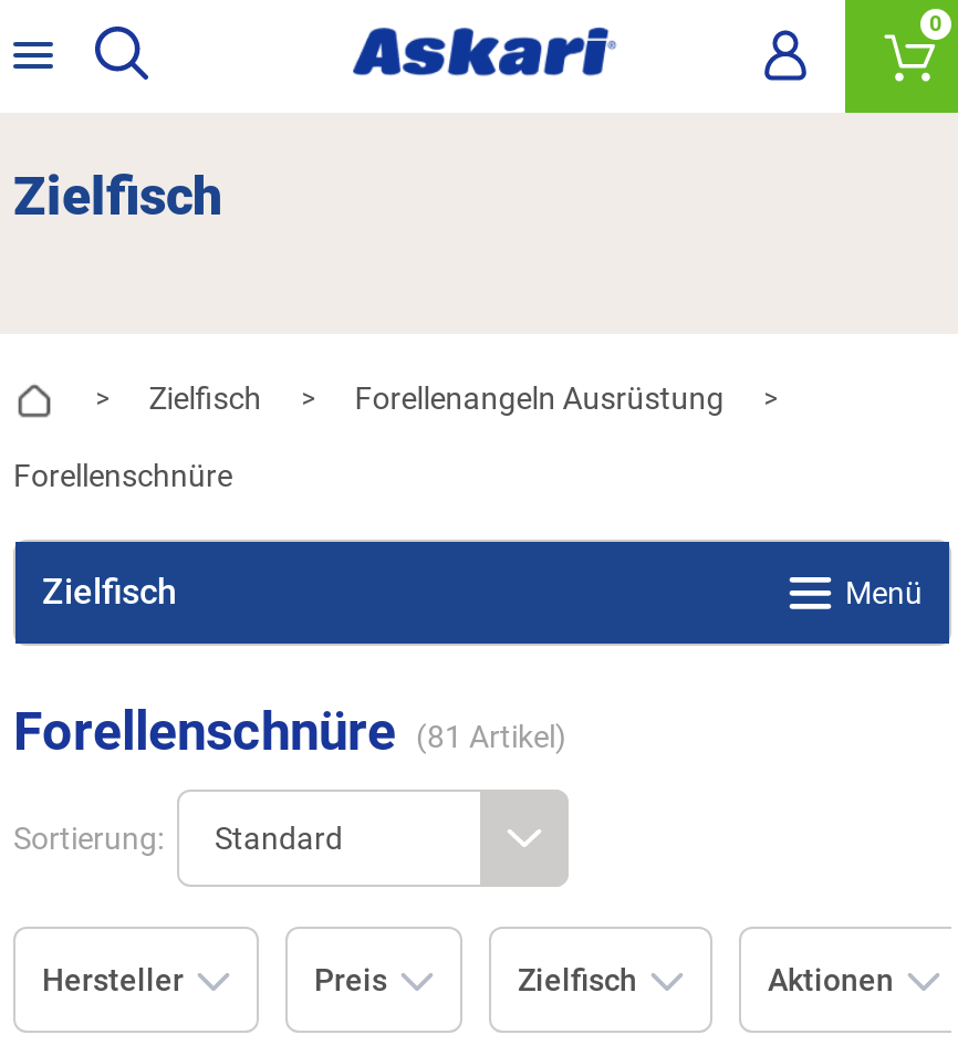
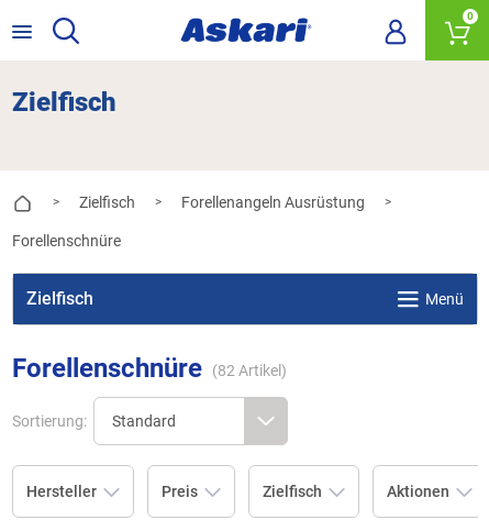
- Forellenschnüre (81 Artikel)
+ Forellenschnüre (82 Artikel)
